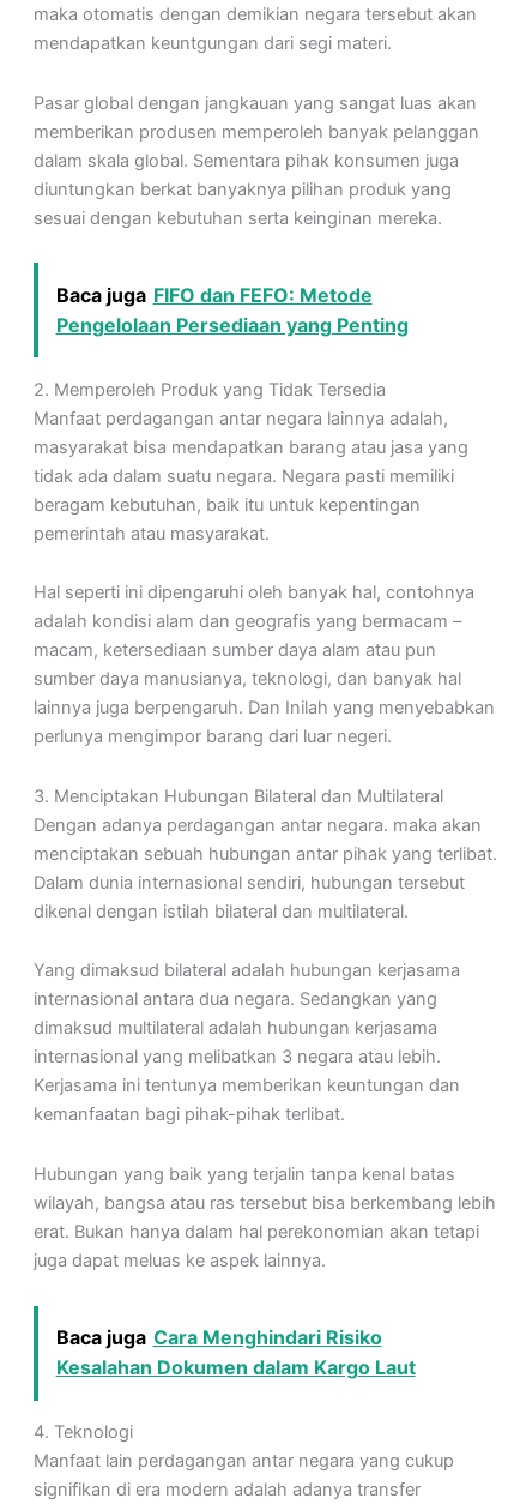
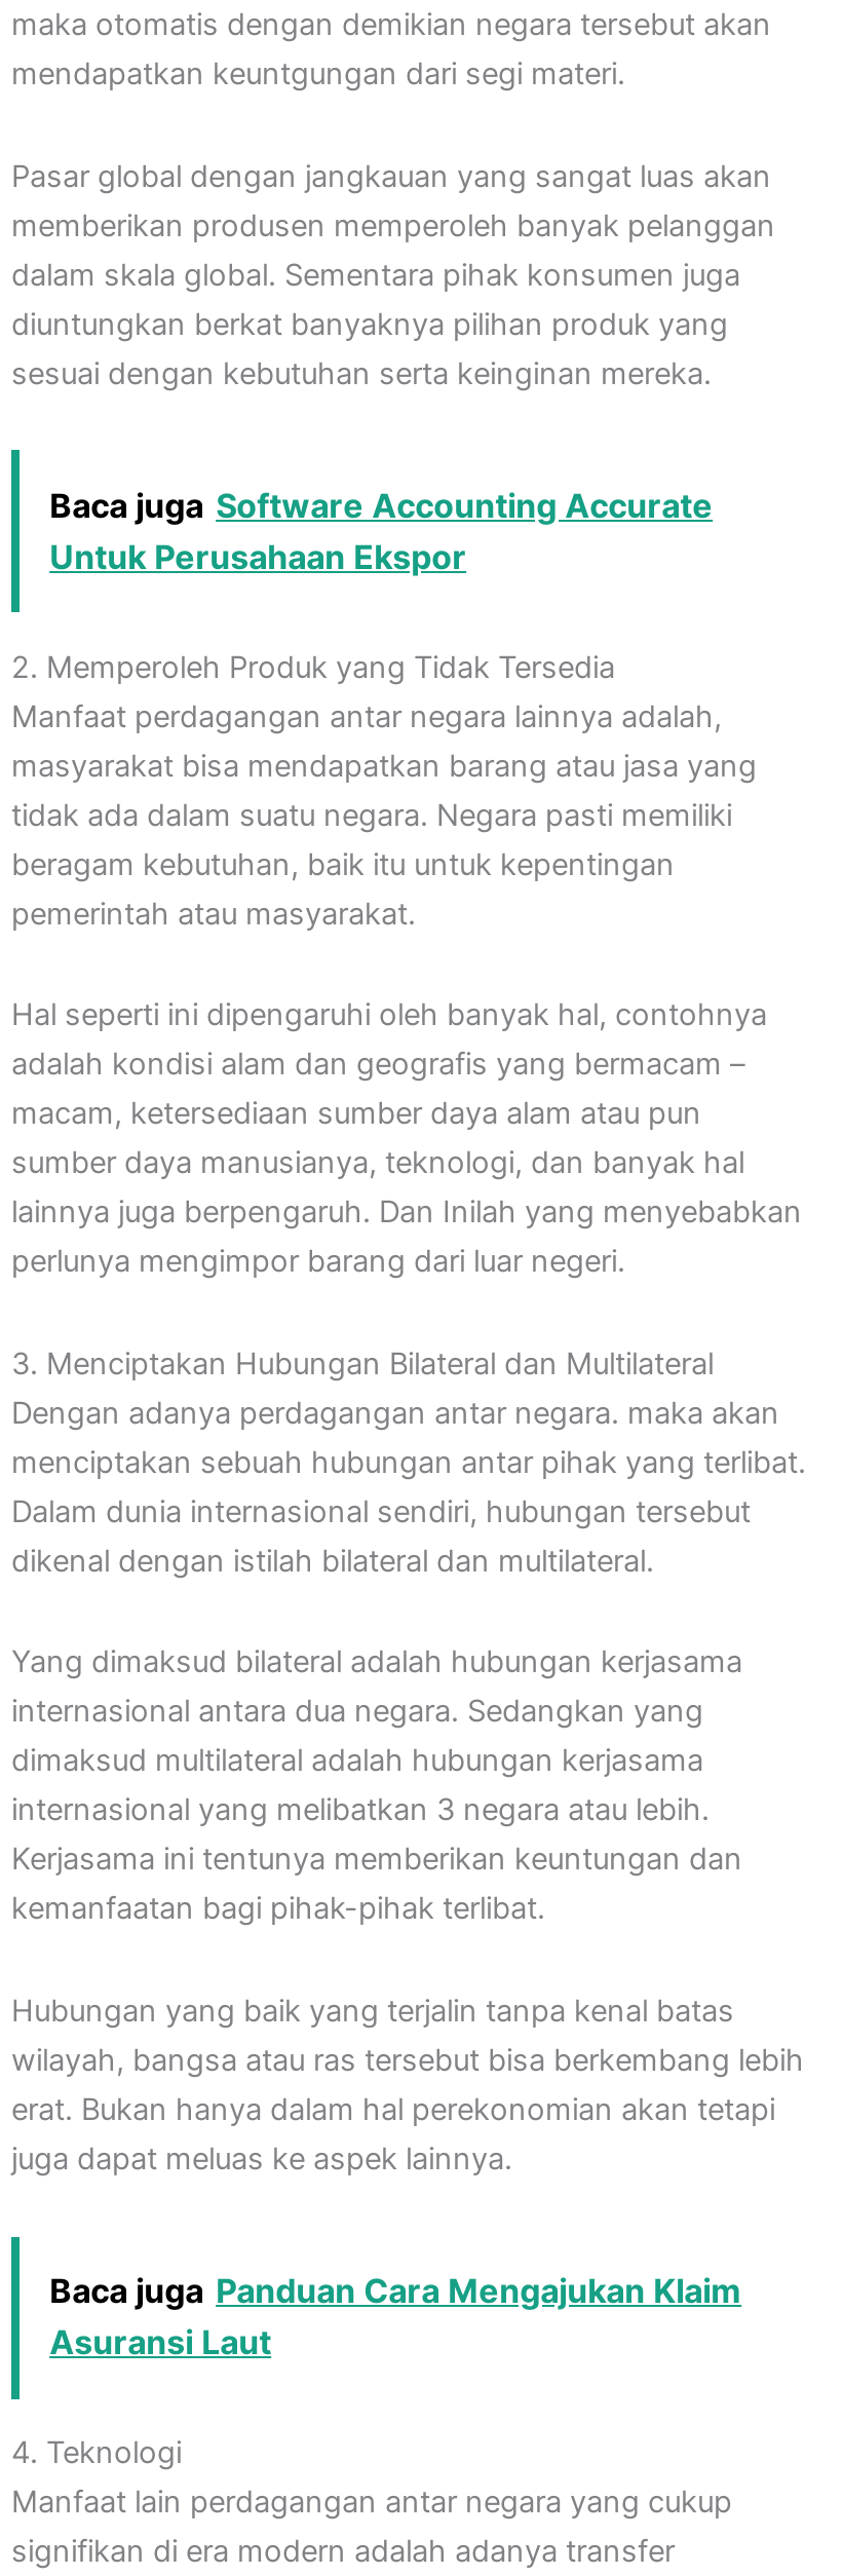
- Baca juga FIFO dan FEFO: Metode
- Pengelolaan Persediaan yang Penting
+ Baca juga Software Accounting Accurate
+ Untuk Perusahaan Ekspor

- Baca juga Cara Menghindari Risiko
- Kesalahan Dokumen dalam Kargo Laut
+ Baca juga Panduan Cara Mengajukan Klaim
+ Asuransi Laut
